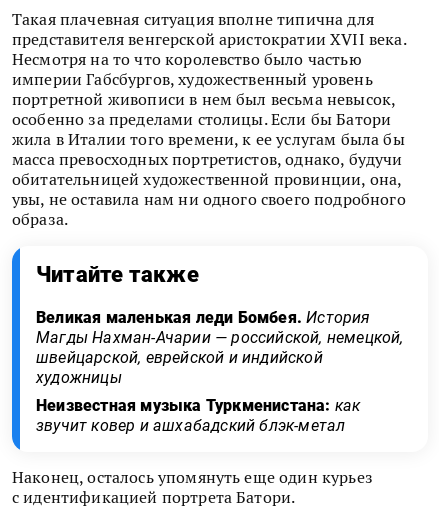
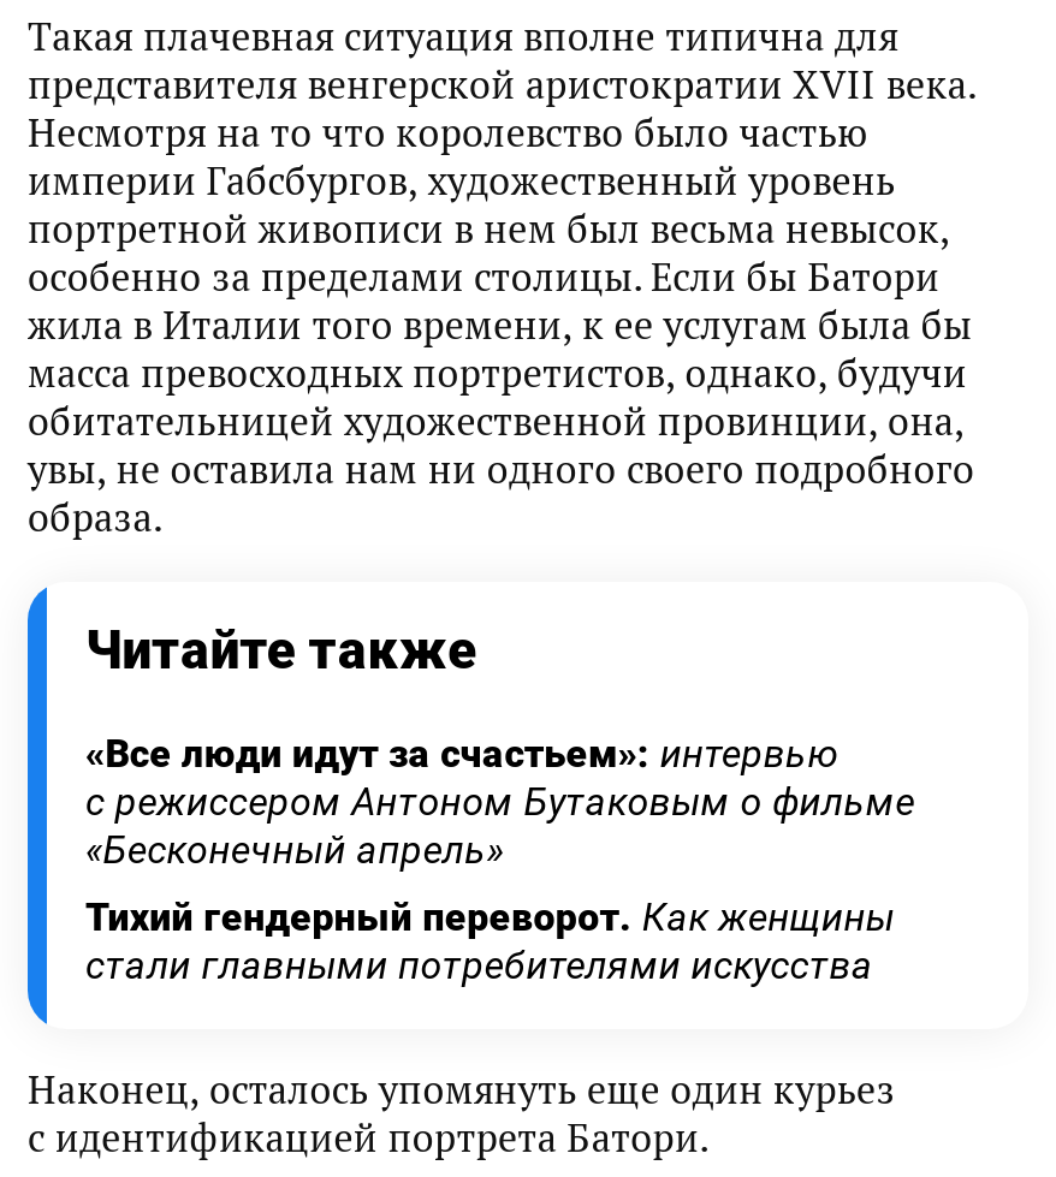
- Великая маленькая леди Бомбея. История
- Магды Нахман-Ачарии — российской, немецкой,
- швейцарской, еврейской и индийской
- художницы
+ «Все люди идут за счастьем»: интервью
+ с режиссером Антоном Бутаковым о фильме
+ «Бесконечный апрель»

- Неизвестная музыка Туркменистана: как
- звучит ковер и ашхабадский блэк-метал
+ Тихий гендерный переворот. Как женщины
+ стали главными потребителями искусства
